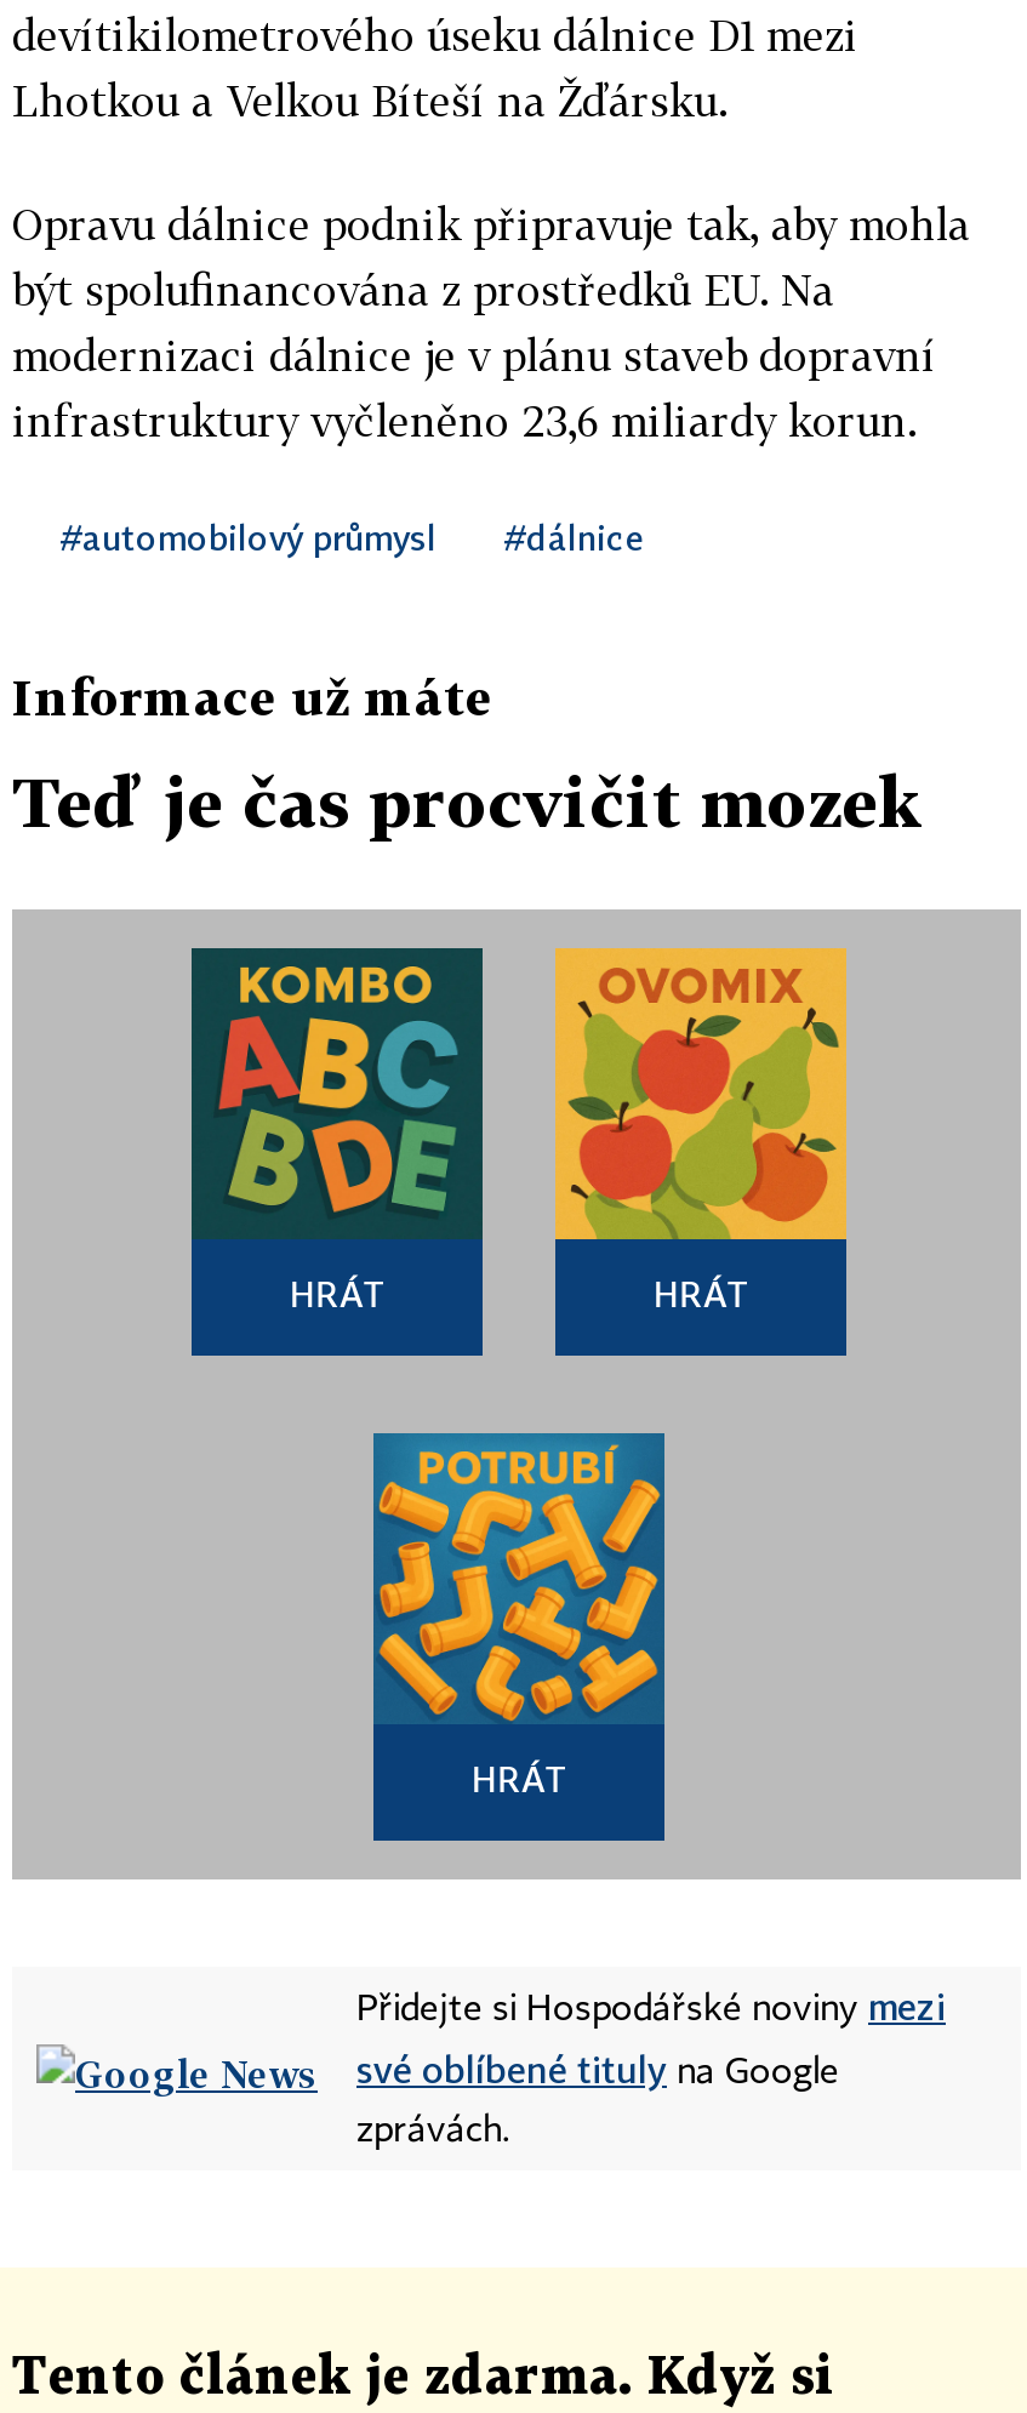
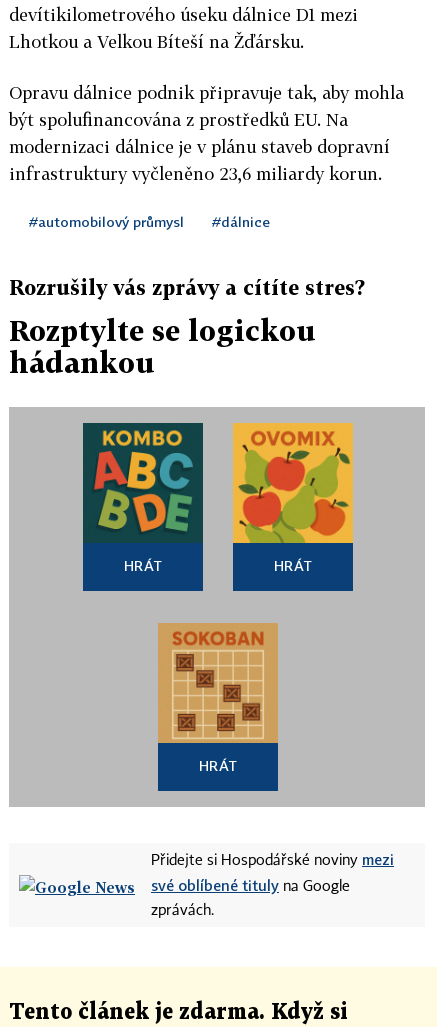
- Informace už máte
+ Rozrušily vás zprávy a cítíte stres?

- Teď je čas procvičit mozek
+ Rozptylte se logickou
+ hádankou

- [image]
+ [image]
